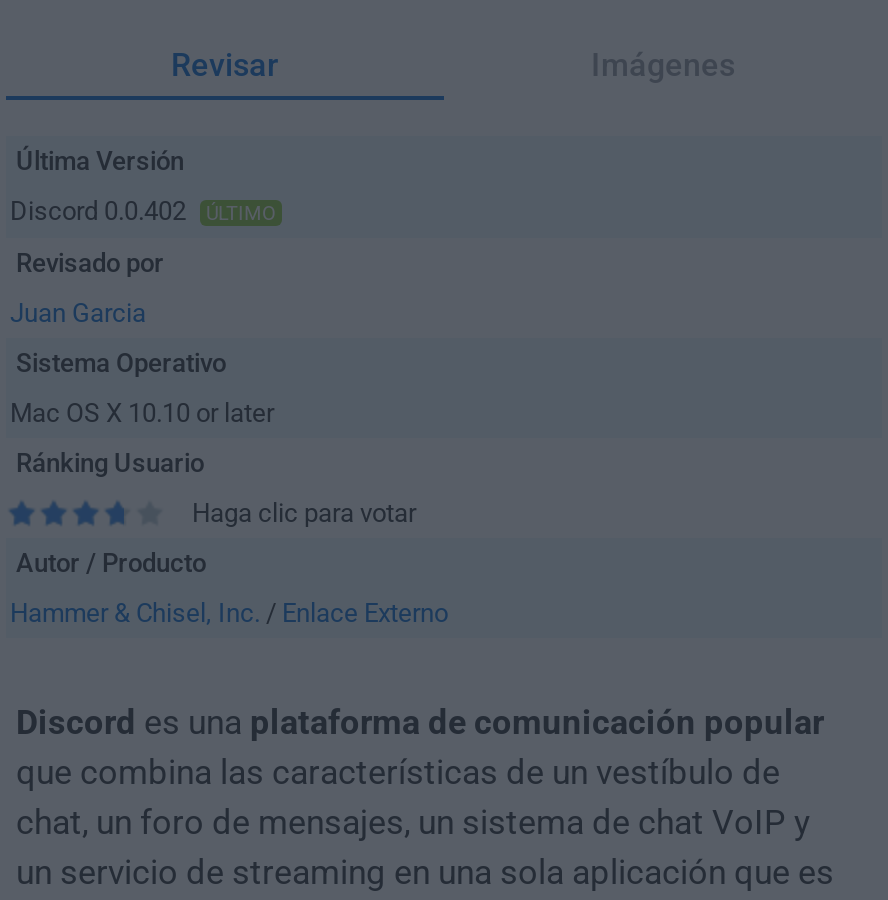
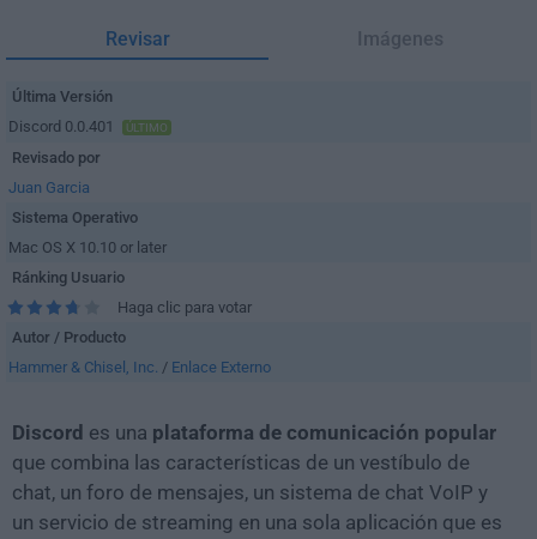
- Discord 0.0.402
+ Discord 0.0.401
